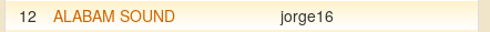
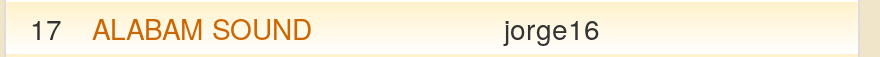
- 12 ALABAM SOUND
+ 17 ALABAM SOUND
